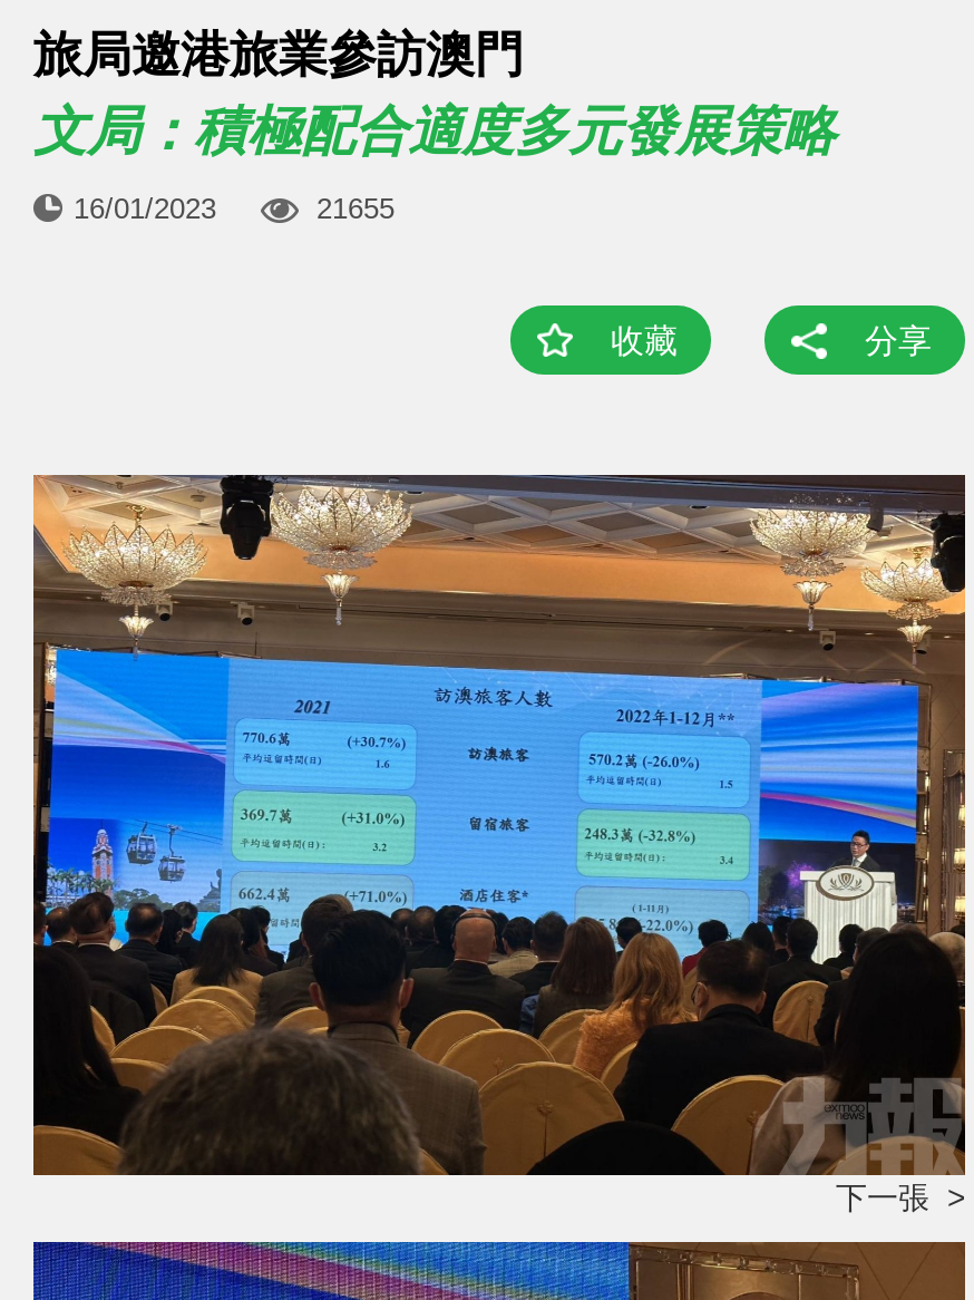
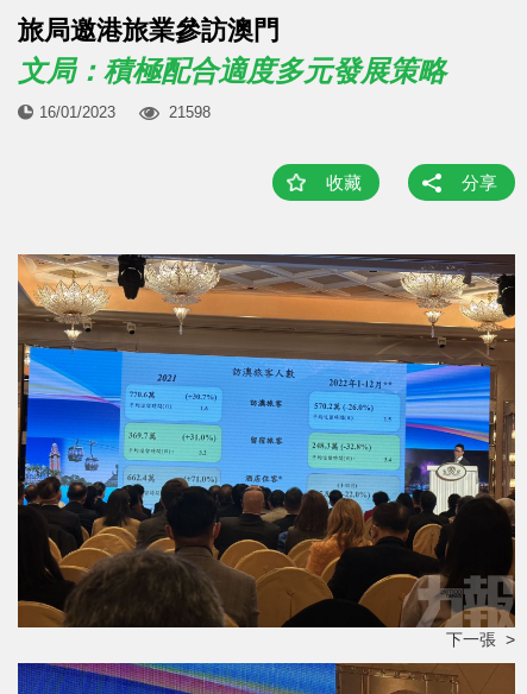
- 21655
+ 21598
